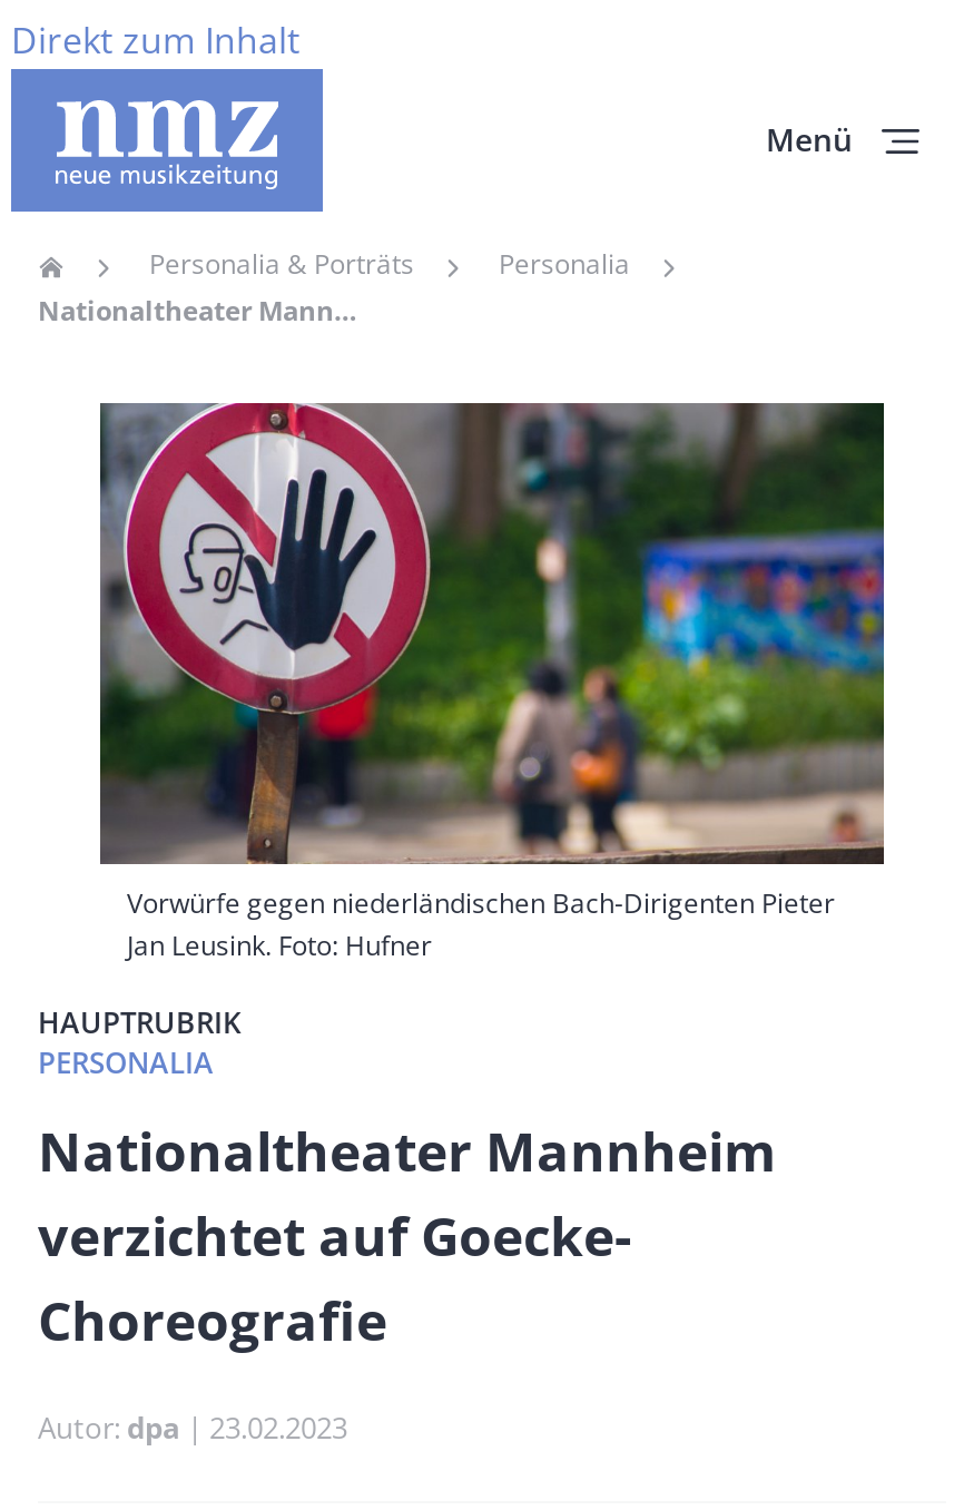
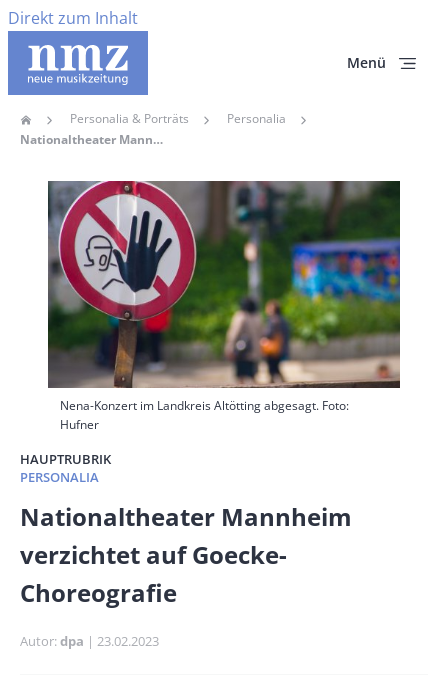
- Vorwürfe gegen niederländischen Bach-Dirigenten Pieter
- Jan Leusink. Foto: Hufner
+ Nena-Konzert im Landkreis Altötting abgesagt. Foto:
+ Hufner
